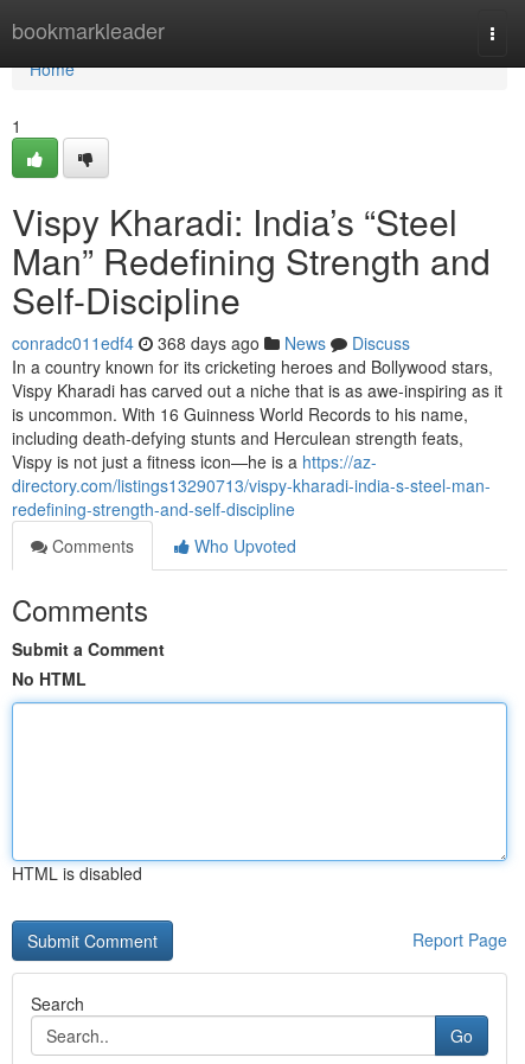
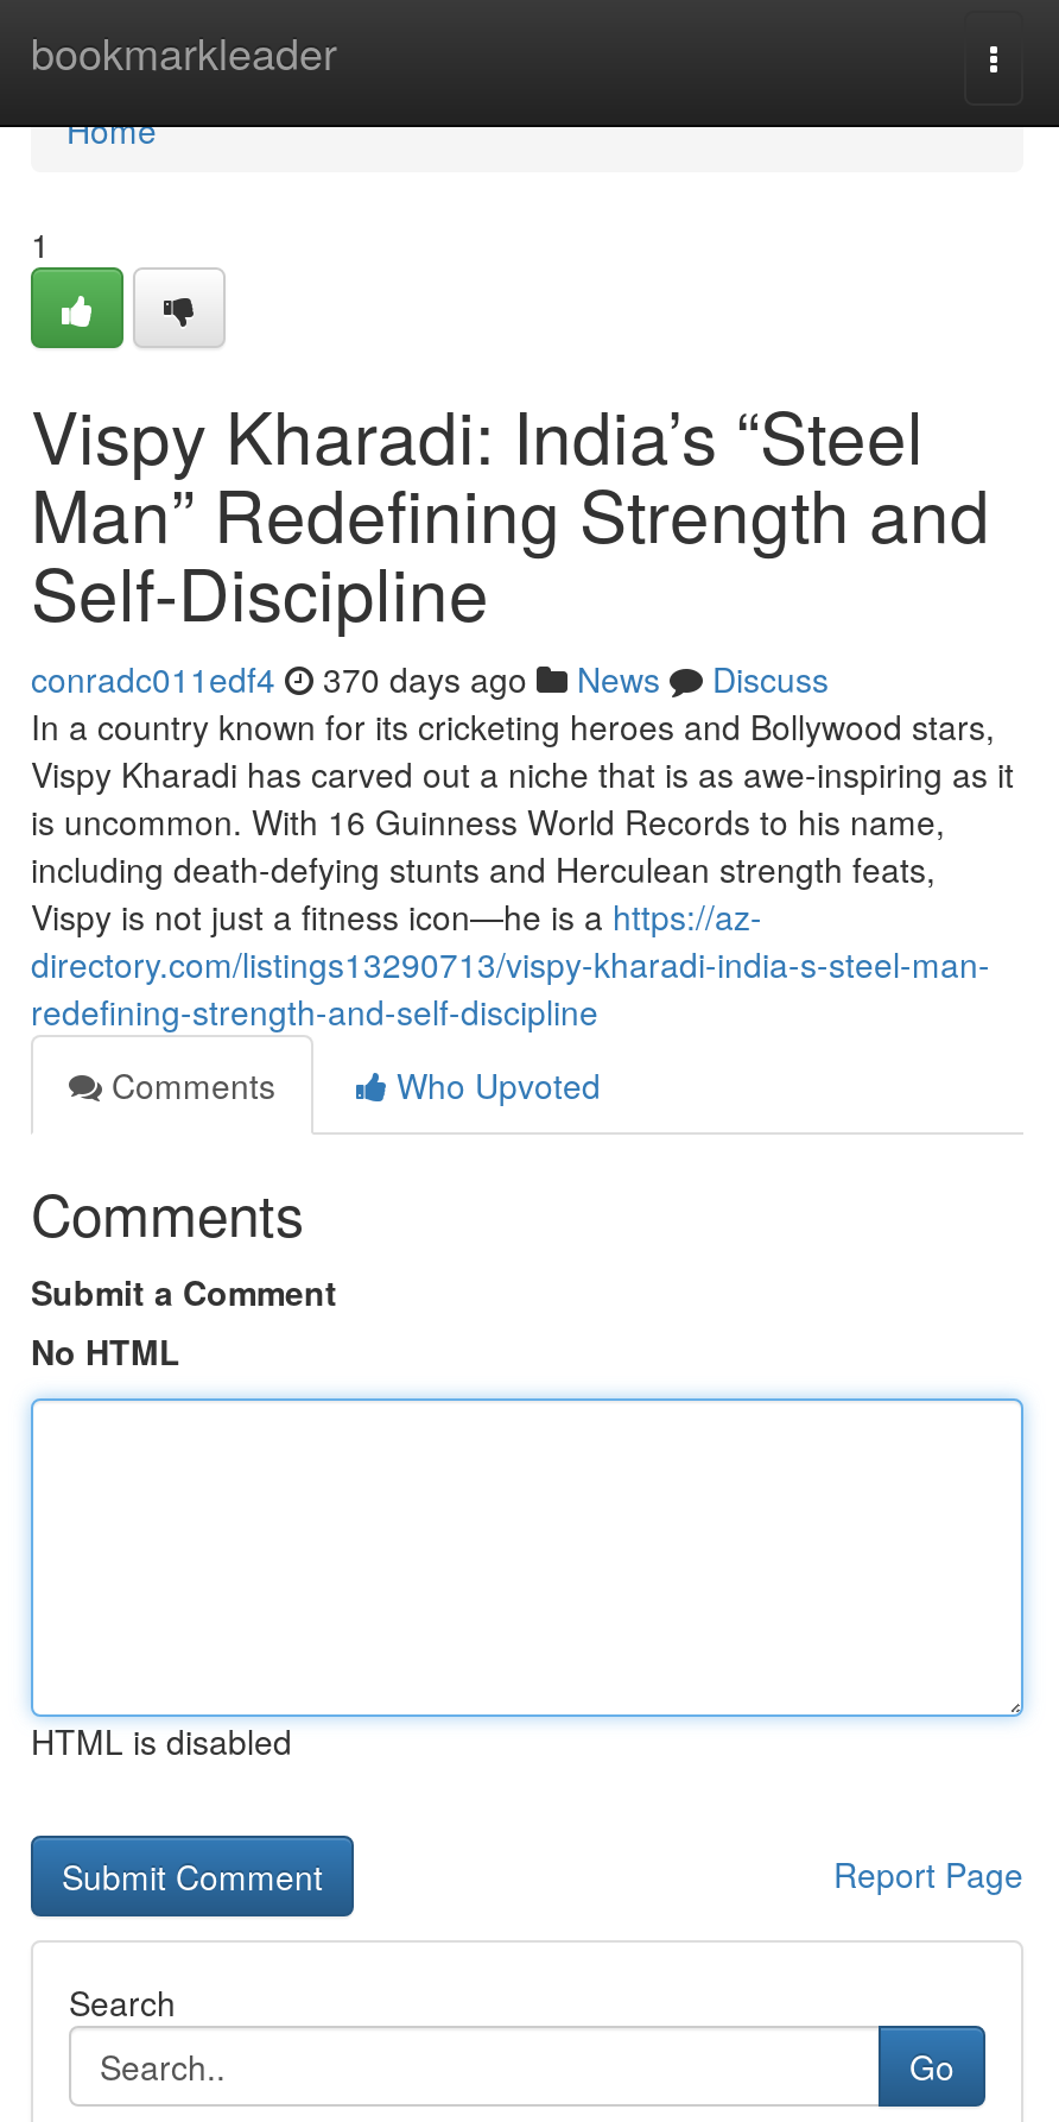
- conradc011edf4 368 days ago News Discuss
+ conradc011edf4 370 days ago News Discuss
